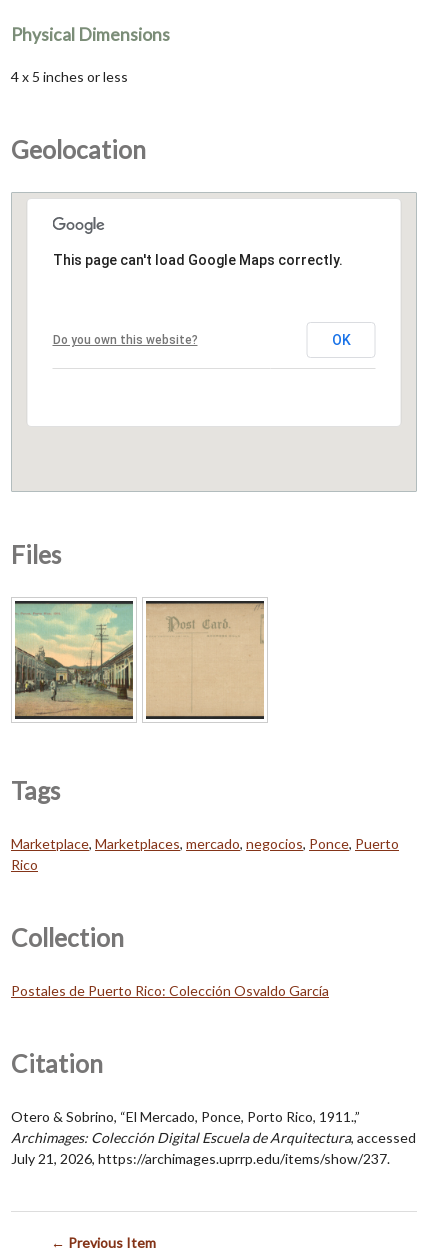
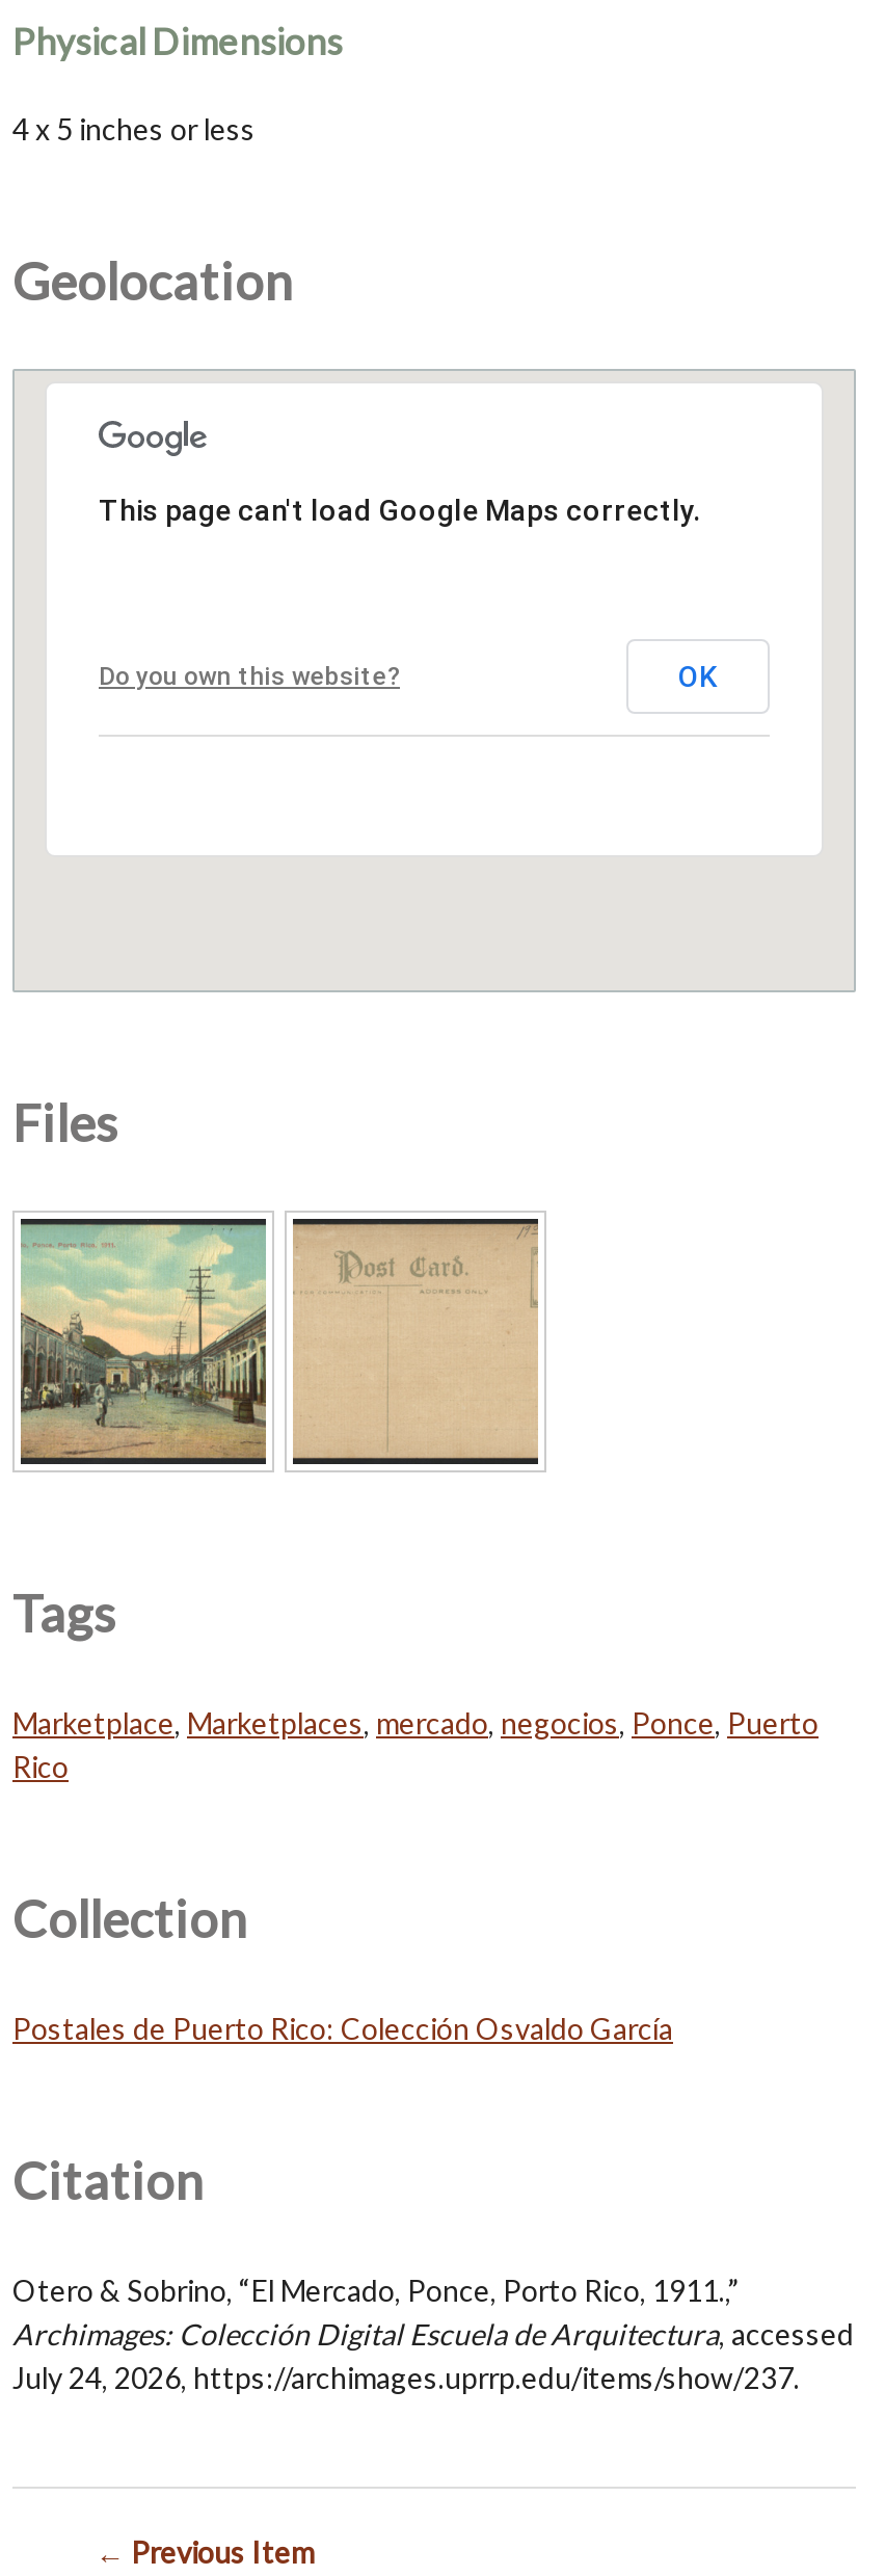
- July 21, 2026, https://archimages.uprrp.edu/items/show/237.
+ July 24, 2026, https://archimages.uprrp.edu/items/show/237.
